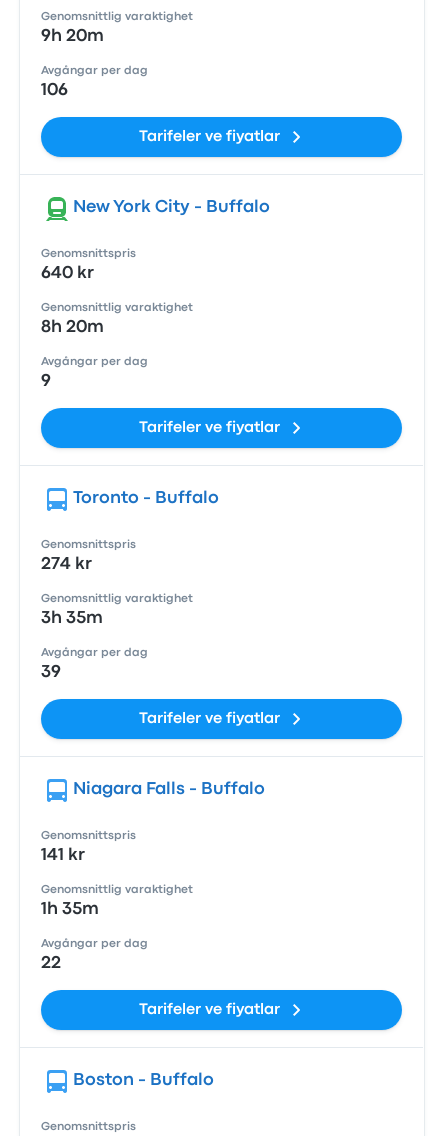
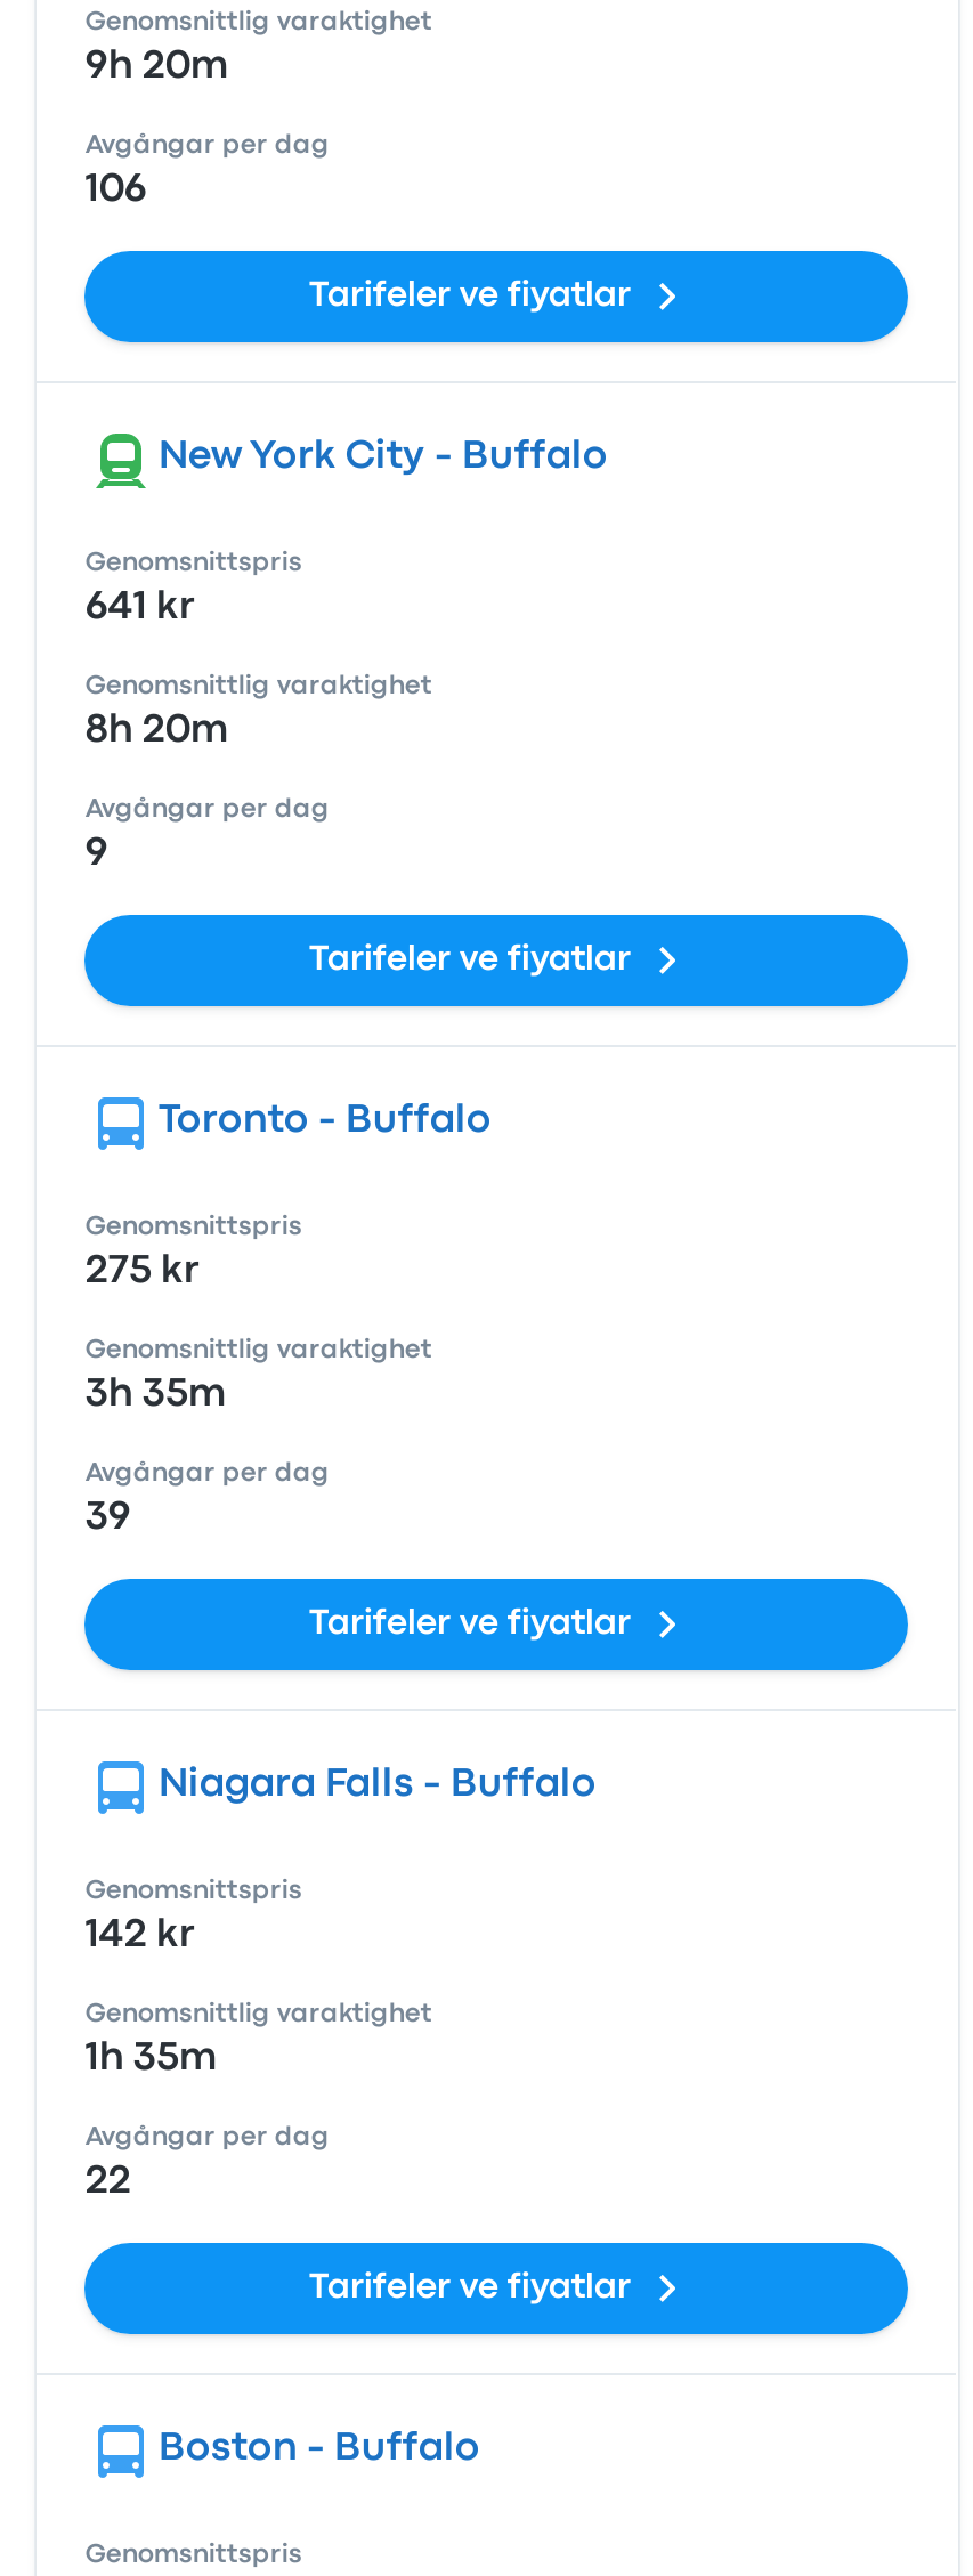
- 640 kr
+ 641 kr

- 274 kr
+ 275 kr

- 141 kr
+ 142 kr
